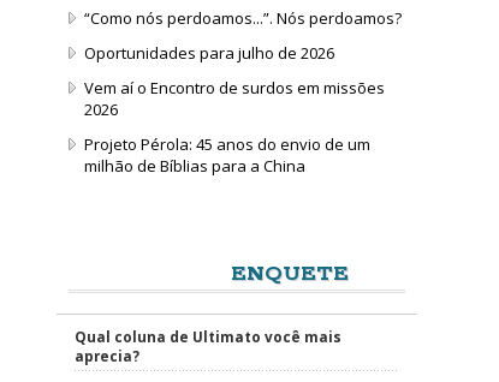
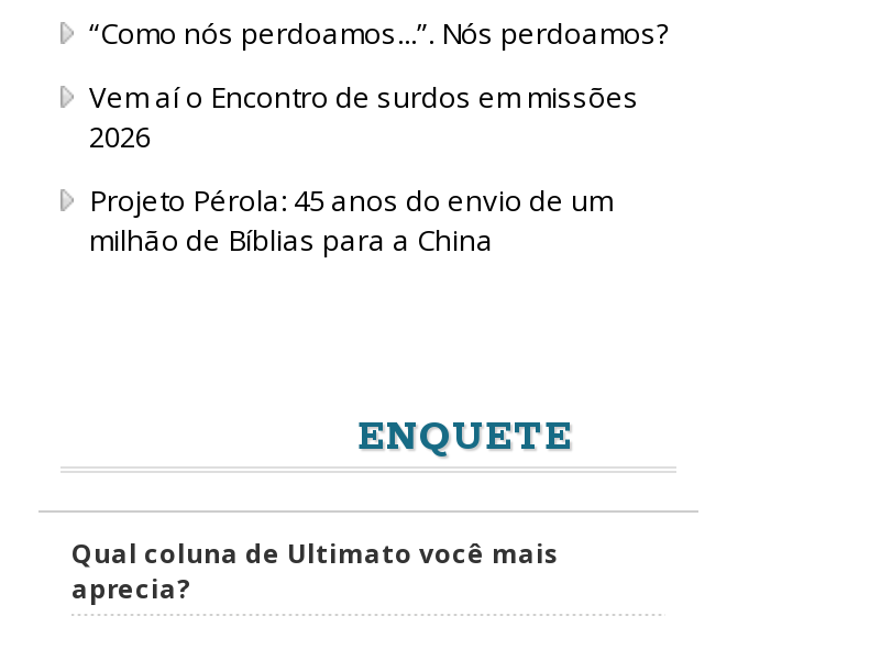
- Oportunidades para julho de 2026
